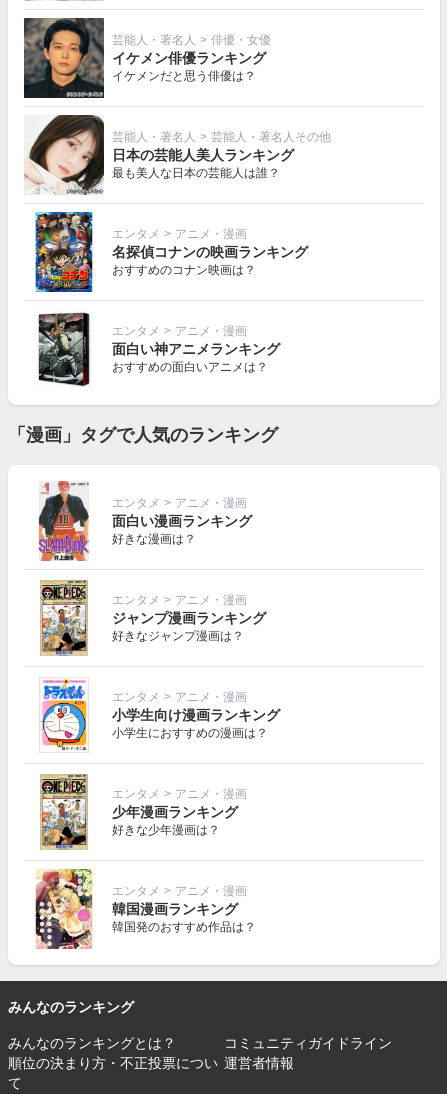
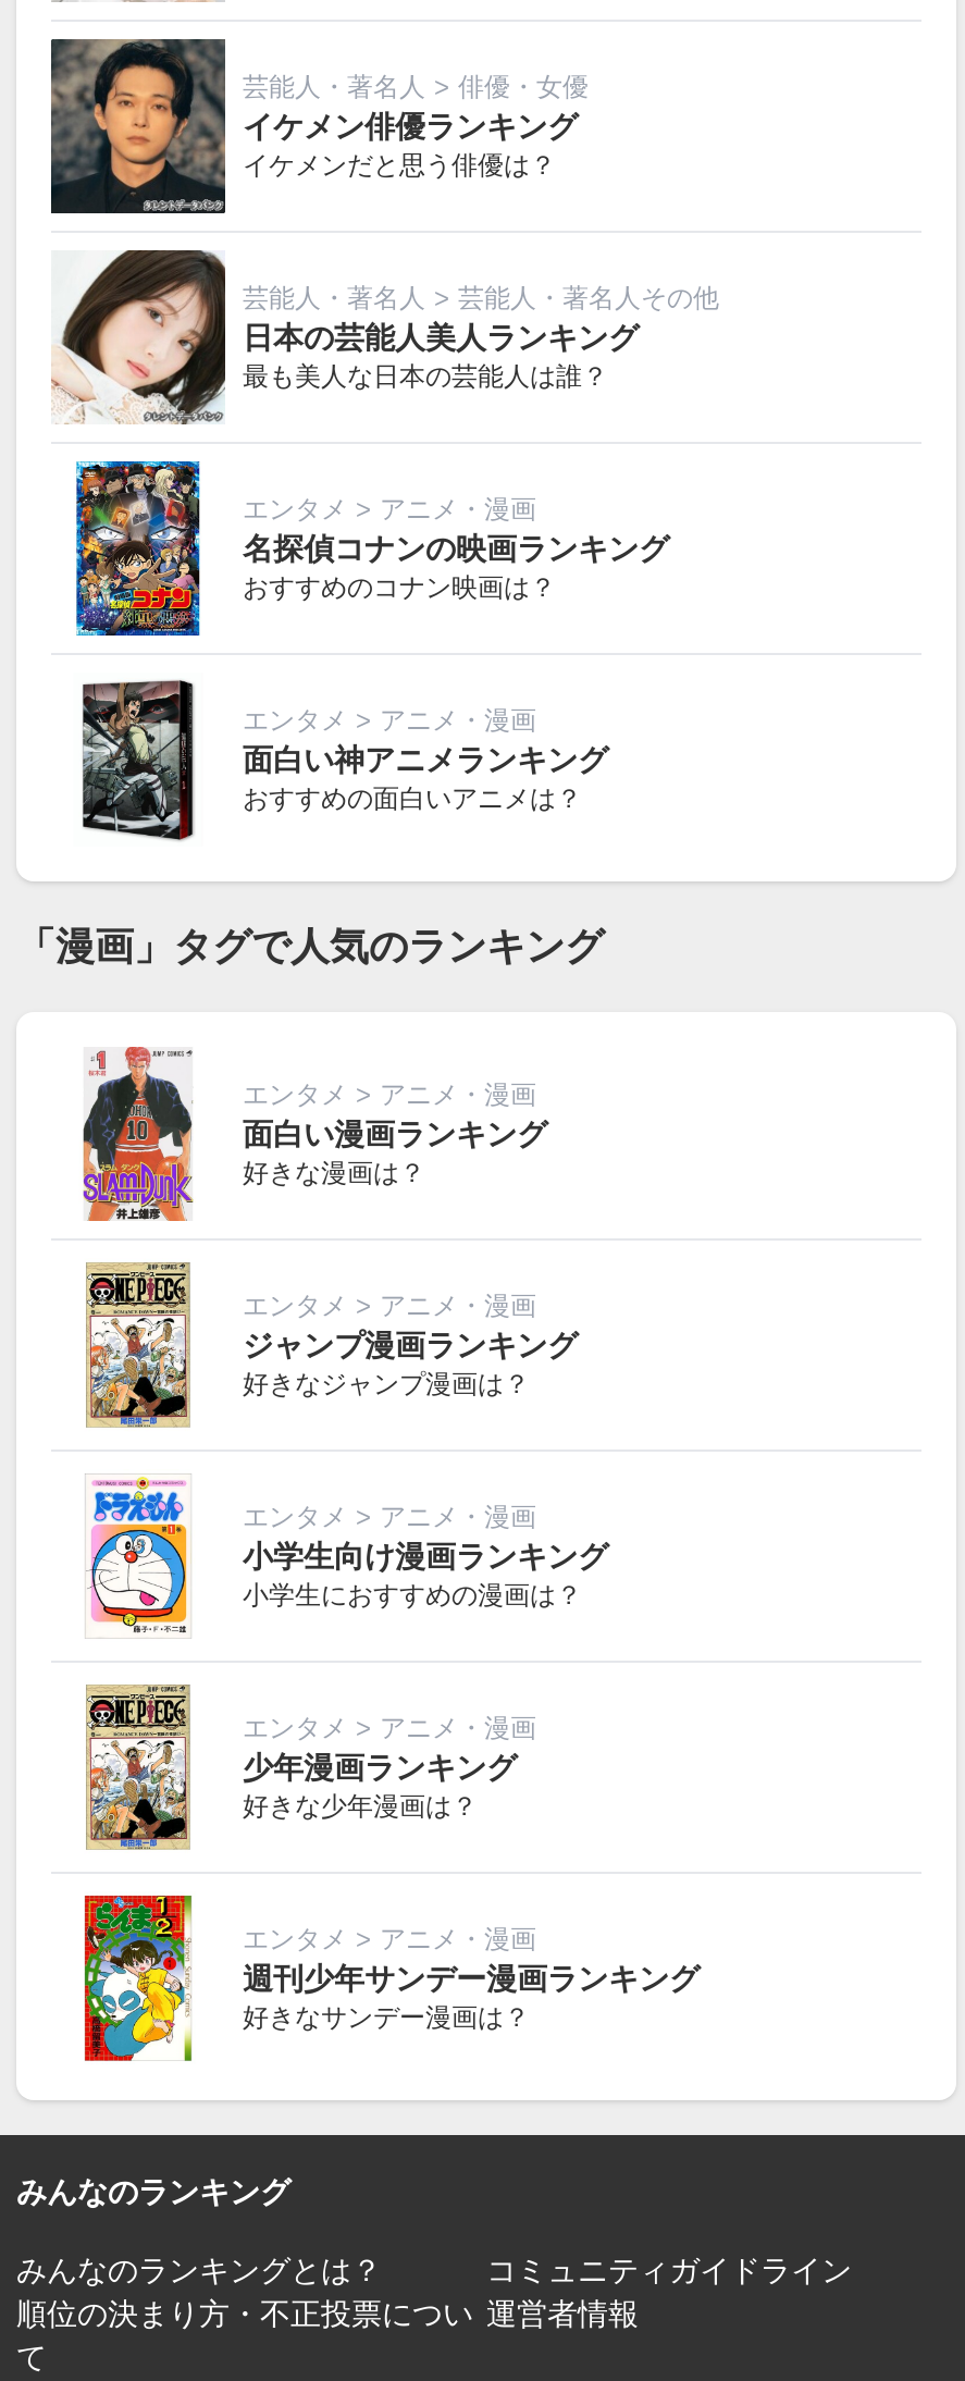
- [image]
- 韓国漫画ランキング
- 韓国発のおすすめ作品は？
+ [image]
+ 週刊少年サンデー漫画ランキング
+ 好きなサンデー漫画は？
